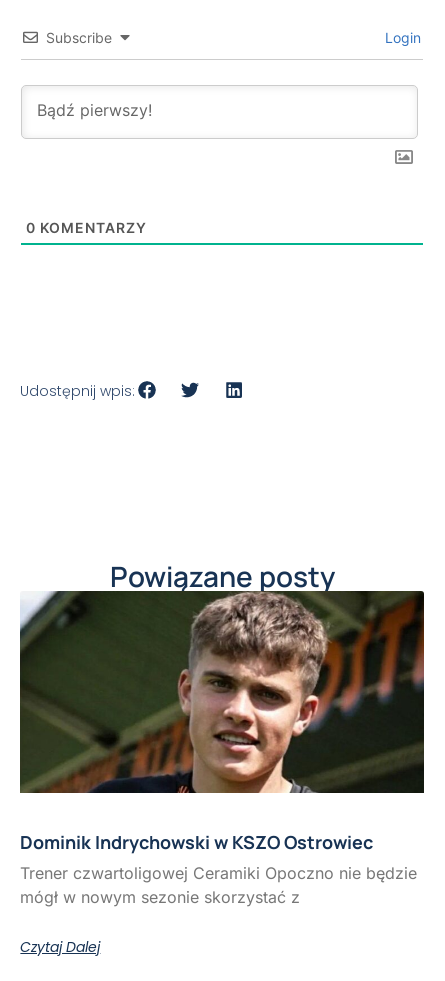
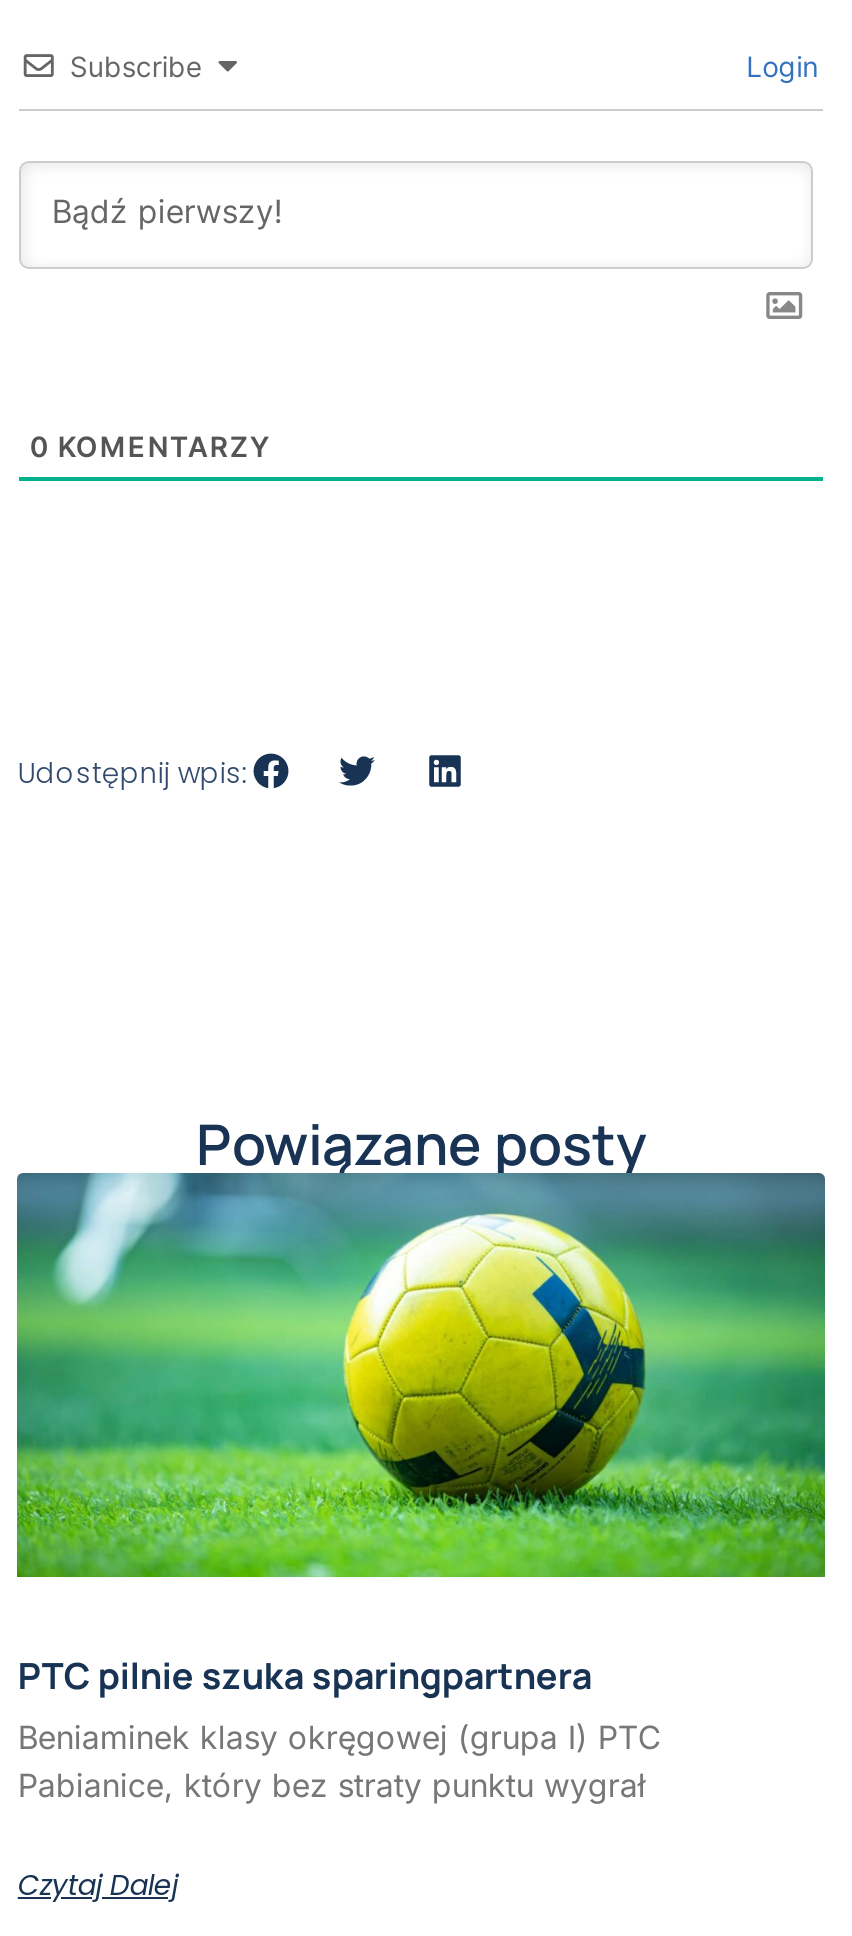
- [image]
- Dominik Indrychowski w KSZO Ostrowiec
- Trener czwartoligowej Ceramiki Opoczno nie będzie
- mógł w nowym sezonie skorzystać z
+ [image]
+ PTC pilnie szuka sparingpartnera
+ Beniaminek klasy okręgowej (grupa I) PTC
+ Pabianice, który bez straty punktu wygrał
